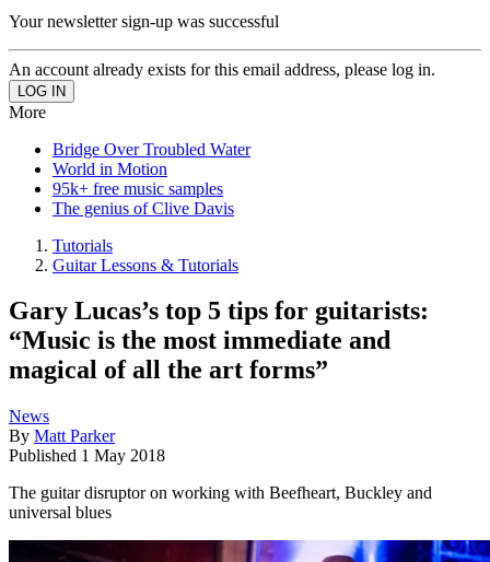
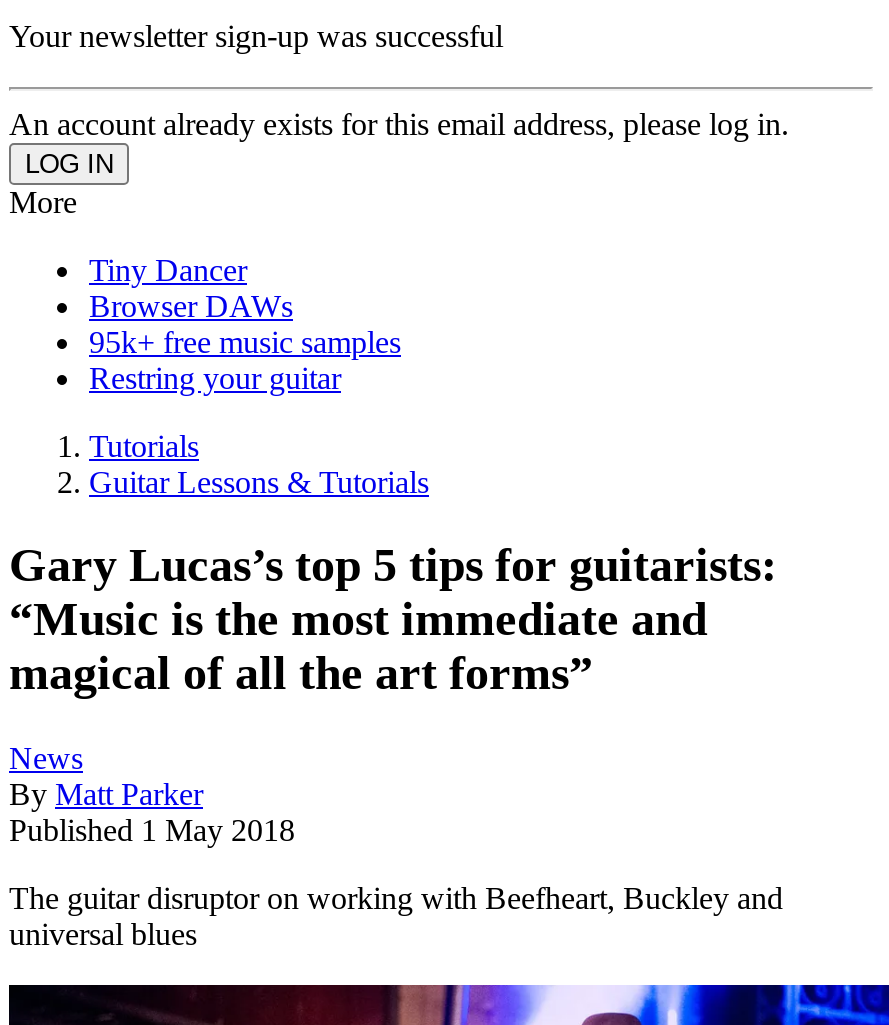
- Bridge Over Troubled Water
- World in Motion
+ Tiny Dancer
+ Browser DAWs

- The genius of Clive Davis
+ Restring your guitar
